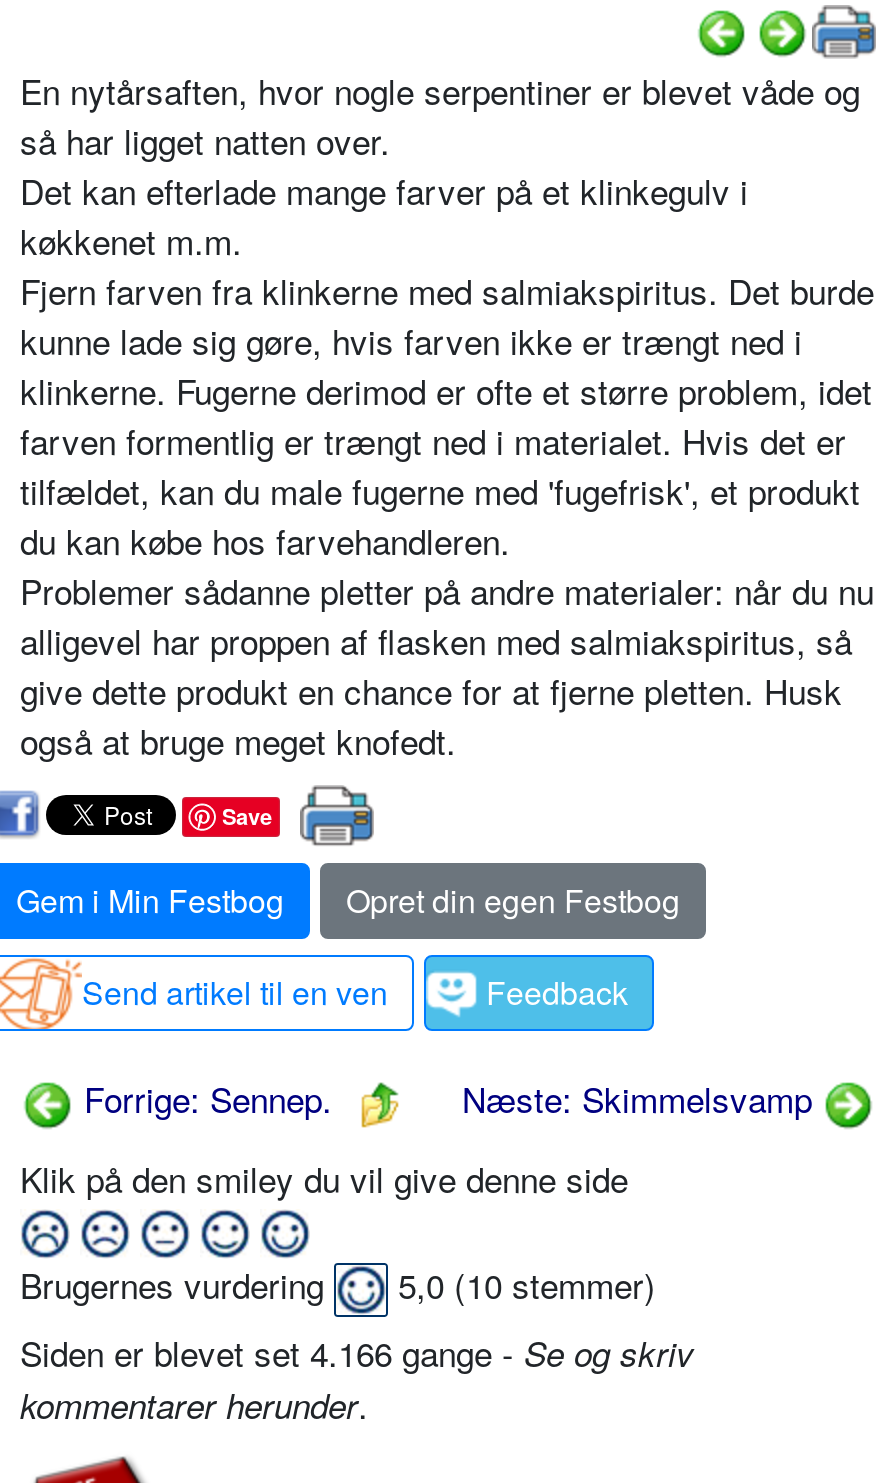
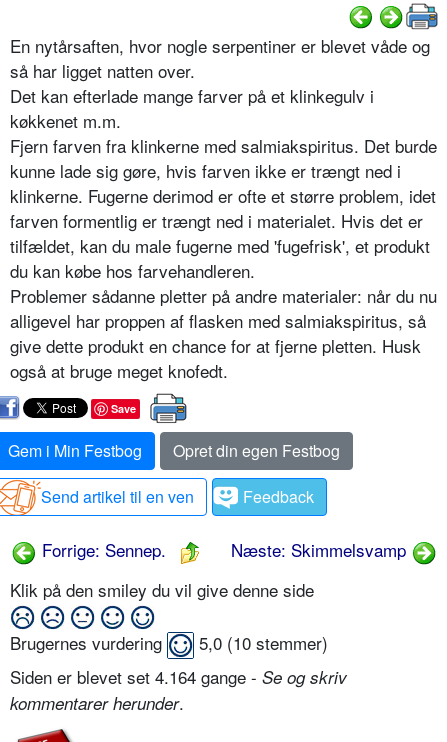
- Siden er blevet set 4.166 gange - Se og skriv
+ Siden er blevet set 4.164 gange - Se og skriv
